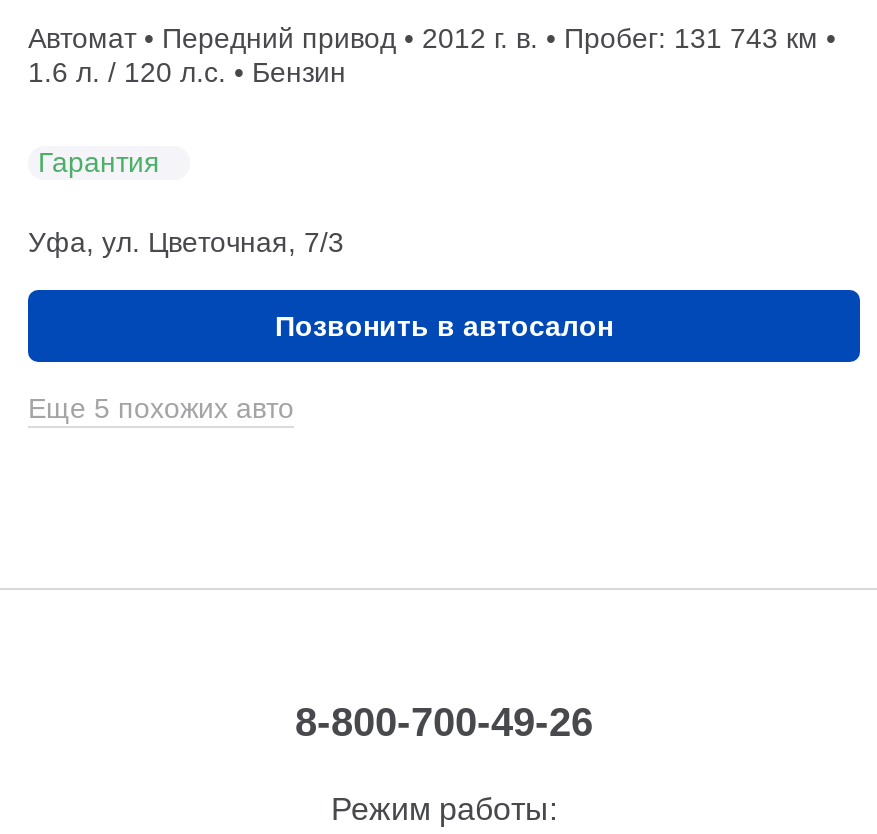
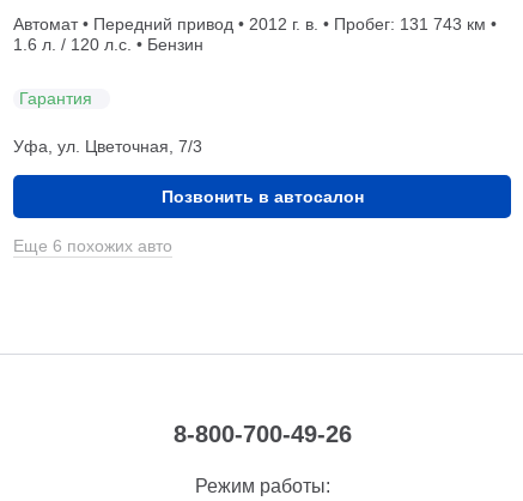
- Еще 5 похожих авто
+ Еще 6 похожих авто
